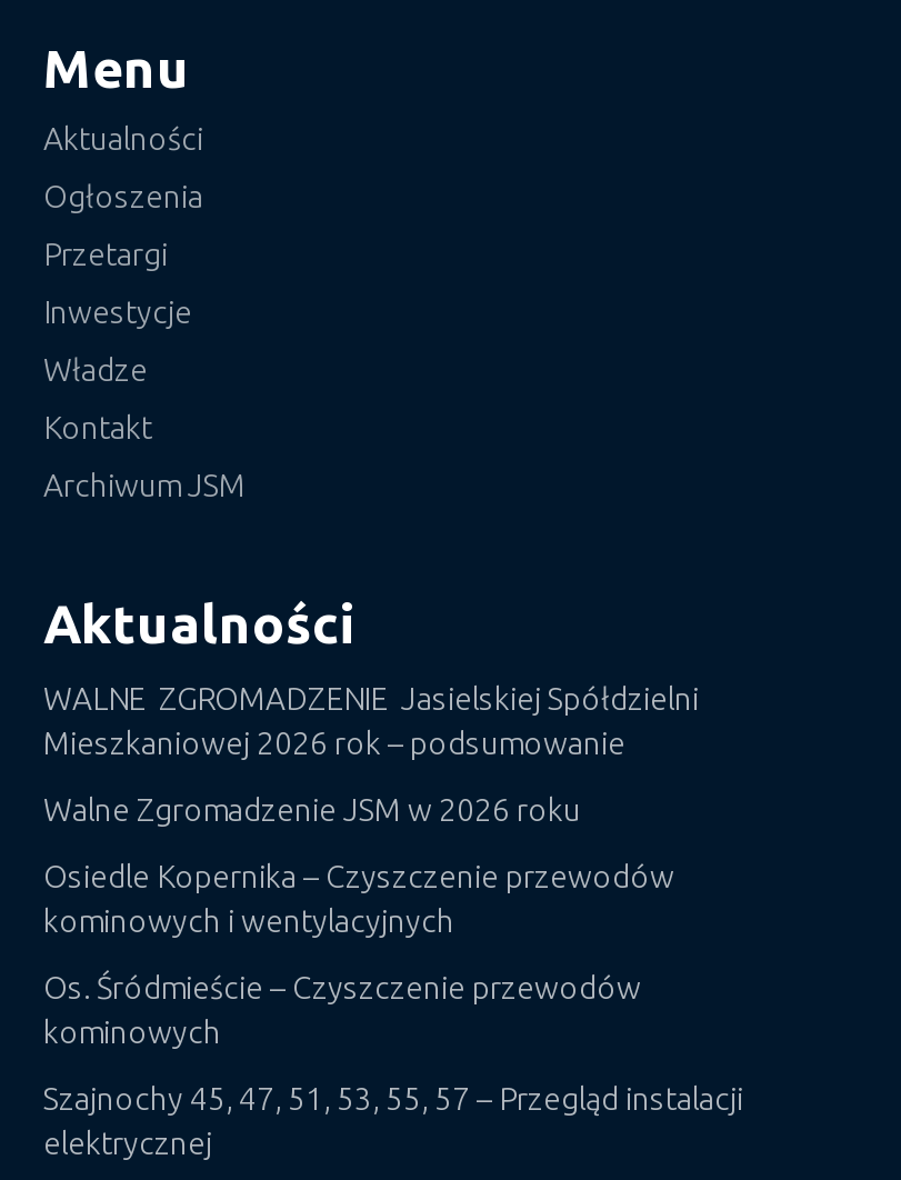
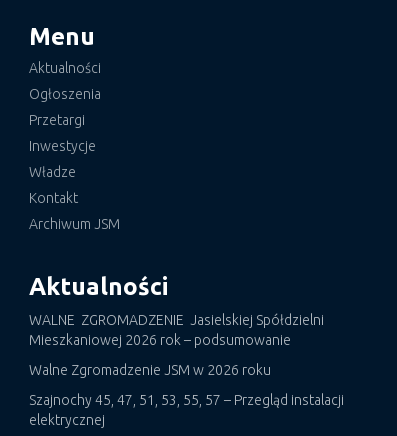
- Osiedle Kopernika – Czyszczenie przewodów
- kominowych i wentylacyjnych
- Os. Śródmieście – Czyszczenie przewodów
- kominowych
